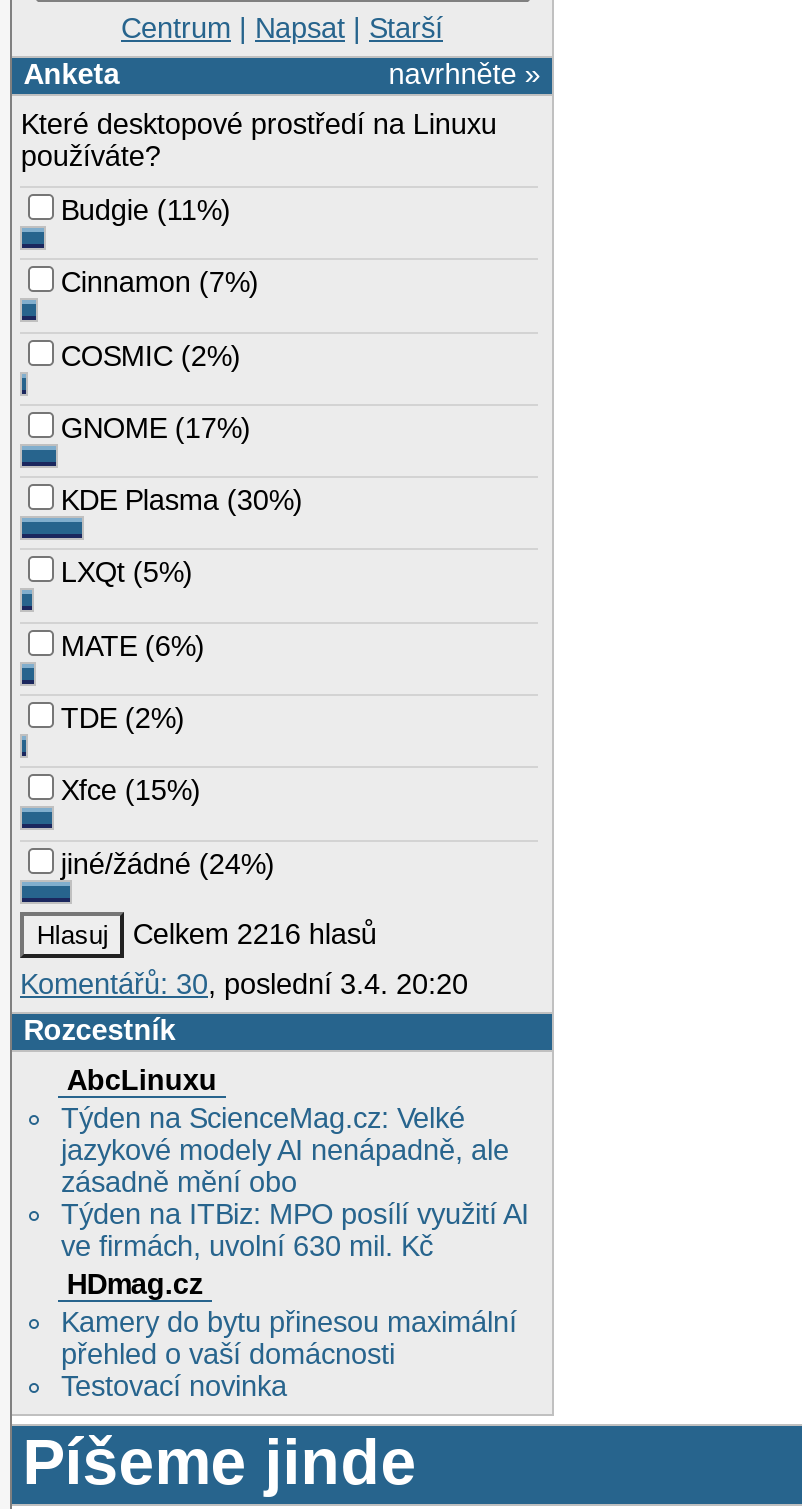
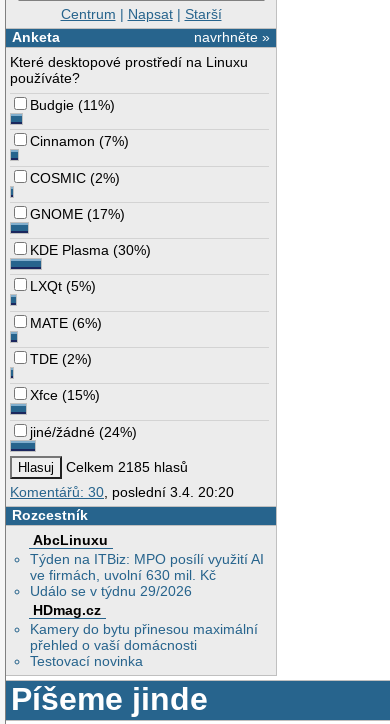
- Celkem 2216 hlasů
+ Celkem 2185 hlasů

- Týden na ScienceMag.cz: Velké
- jazykové modely AI nenápadně, ale
- zásadně mění obo

moved up: Týden na ITBiz: MPO posílí využití AI | ve firmách, uvolní 630 mil. Kč

+ Událo se v týdnu 29/2026
